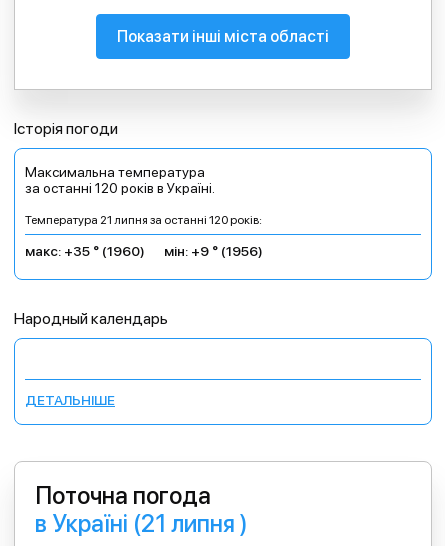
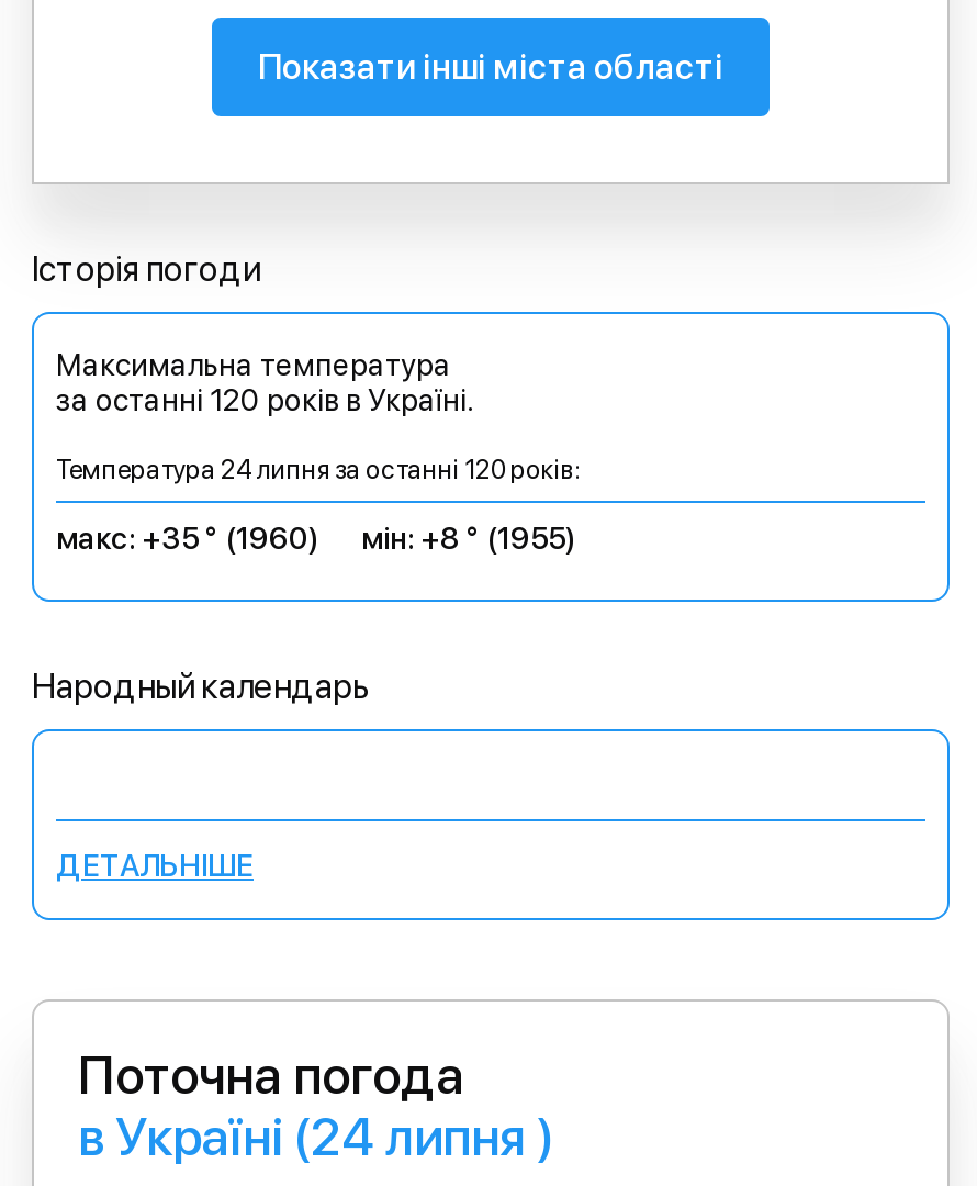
- Температура 21 липня за останні 120 років:
+ Температура 24 липня за останні 120 років:

- макс: +35 ° (1960) мін: +9 ° (1956)
+ макс: +35 ° (1960) мін: +8 ° (1955)

- в Україні (21 липня )
+ в Україні (24 липня )
